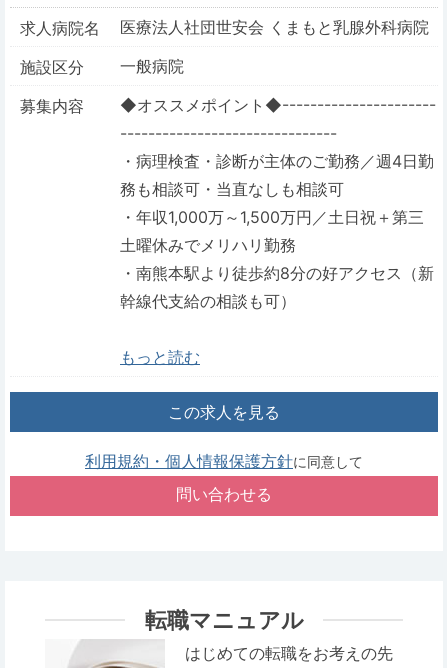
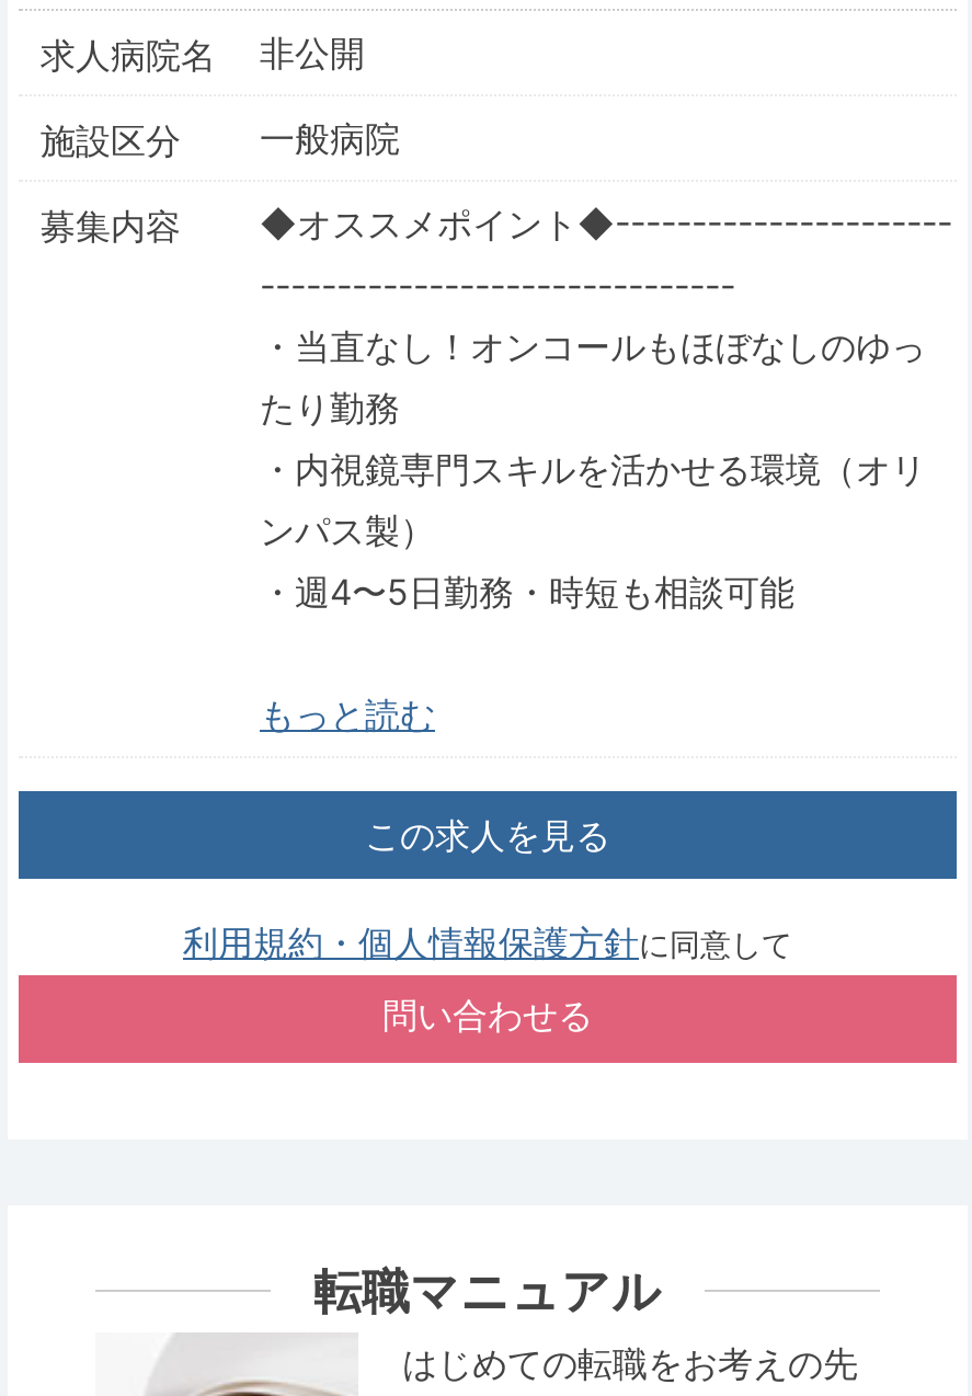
- 医療法人社団世安会 くまもと乳腺外科病院
+ 非公開

- ・病理検査・診断が主体のご勤務／週4日勤
- 務も相談可・当直なしも相談可
- ・年収1,000万～1,500万円／土日祝＋第三
- 土曜休みでメリハリ勤務
- ・南熊本駅より徒歩約8分の好アクセス（新
- 幹線代支給の相談も可）
+ ・当直なし！オンコールもほぼなしのゆっ
+ たり勤務
+ ・内視鏡専門スキルを活かせる環境（オリ
+ ンパス製）
+ ・週4〜5日勤務・時短も相談可能
